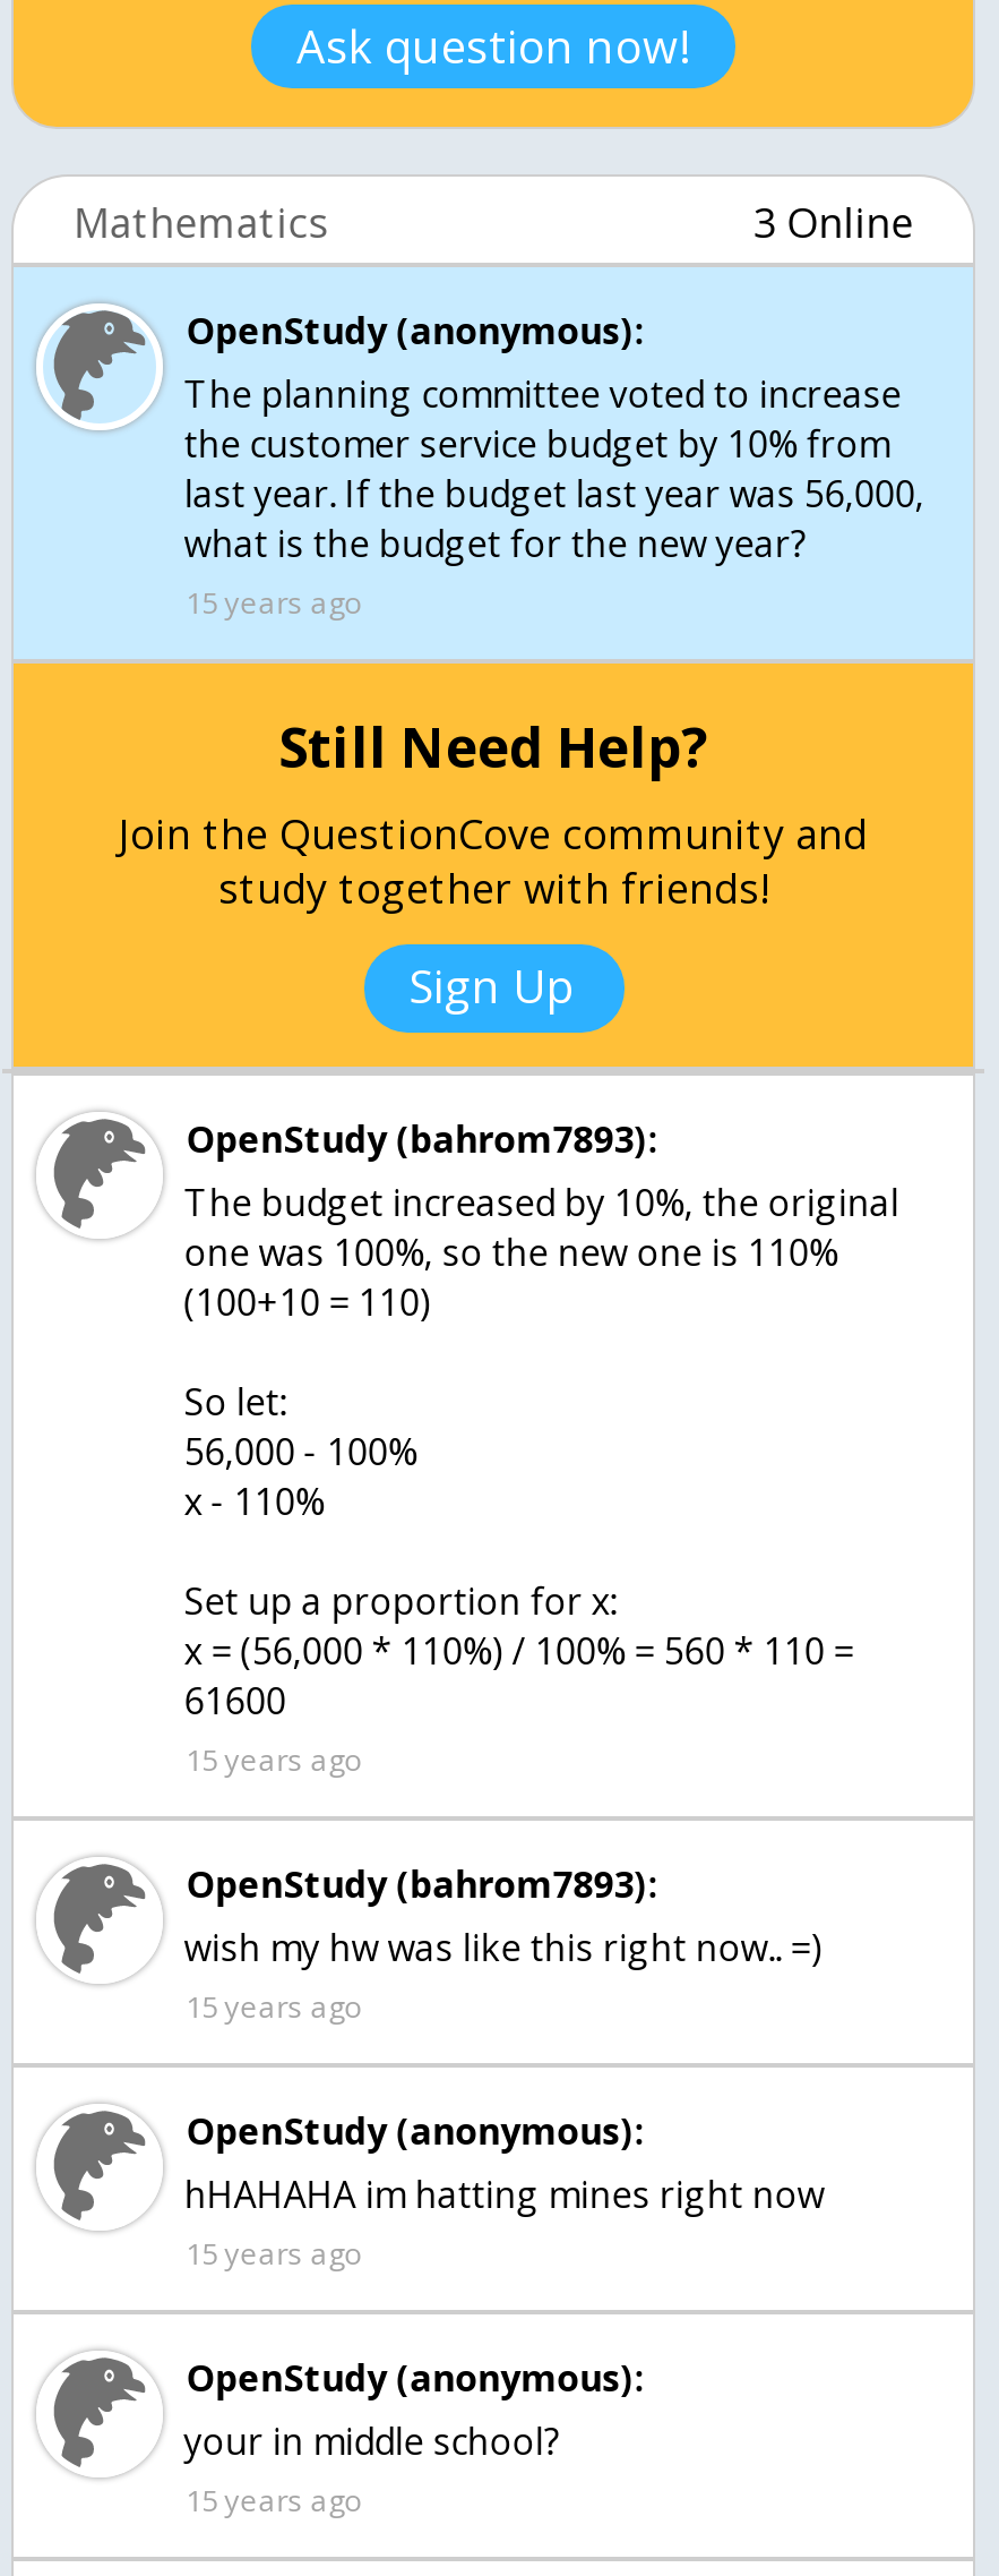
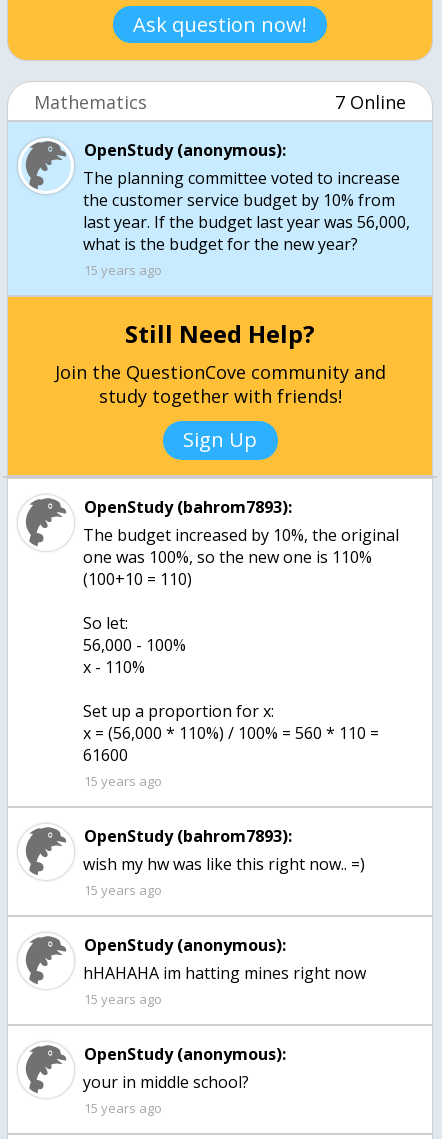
- 3 Online
+ 7 Online
